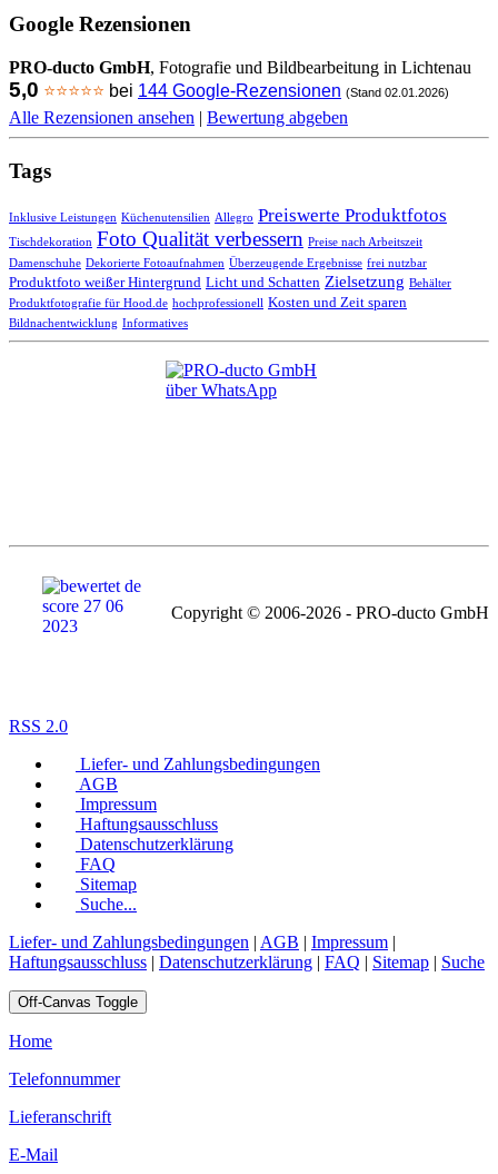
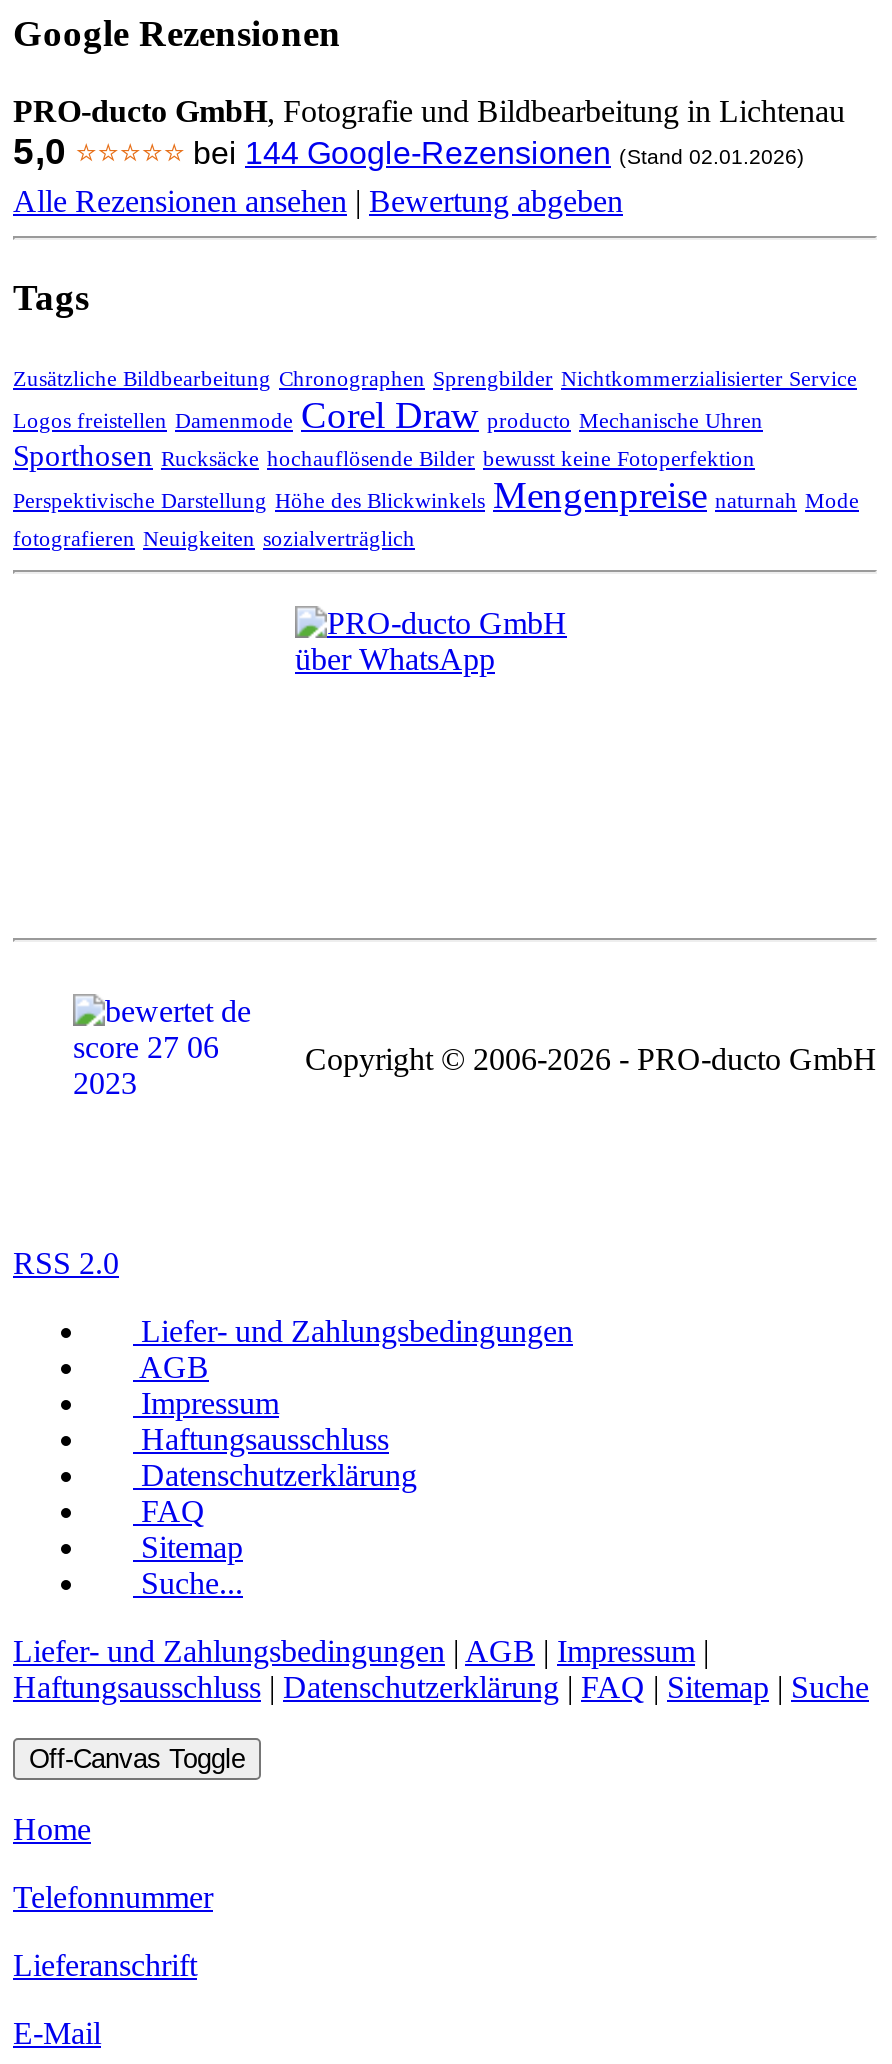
- Inklusive Leistungen Küchenutensilien Allegro Preiswerte Produktfotos
- Tischdekoration Foto Qualität verbessern Preise nach Arbeitszeit
- Damenschuhe Dekorierte Fotoaufnahmen Überzeugende Ergebnisse frei nutzbar
- Produktfoto weißer Hintergrund Licht und Schatten Zielsetzung Behälter
- Produktfotografie für Hood.de hochprofessionell Kosten und Zeit sparen
- Bildnachentwicklung Informatives
+ Zusätzliche Bildbearbeitung Chronographen Sprengbilder Nichtkommerzialisierter Service
+ Logos freistellen Damenmode Corel Draw producto Mechanische Uhren
+ Sporthosen Rucksäcke hochauflösende Bilder bewusst keine Fotoperfektion
+ Perspektivische Darstellung Höhe des Blickwinkels Mengenpreise naturnah Mode
+ fotografieren Neuigkeiten sozialverträglich
